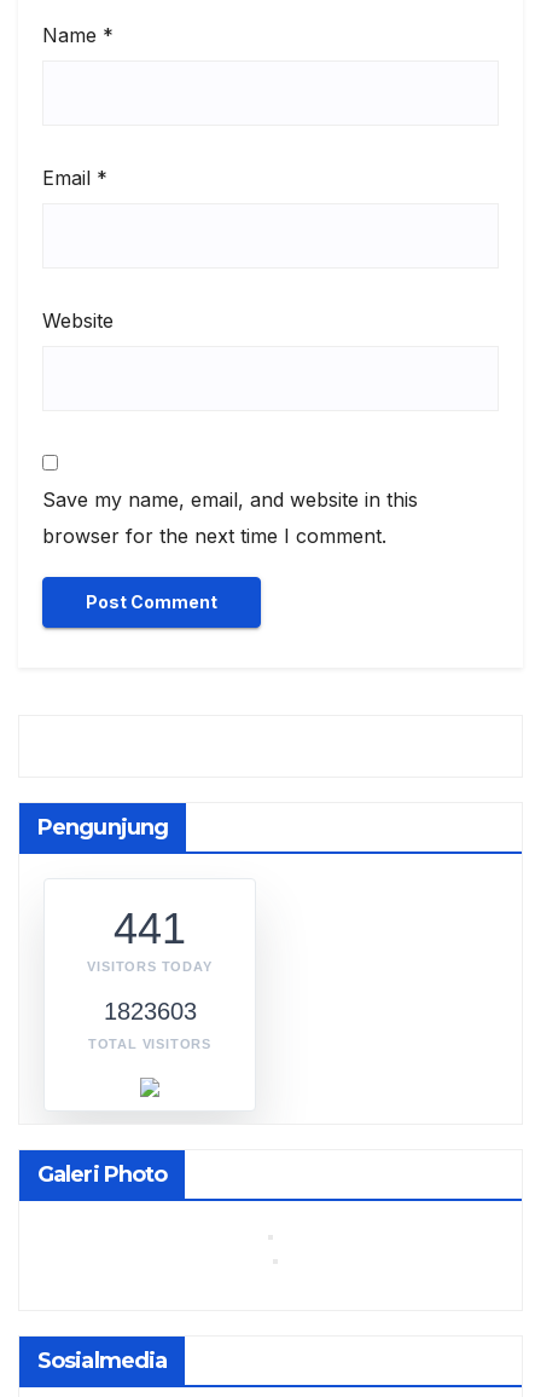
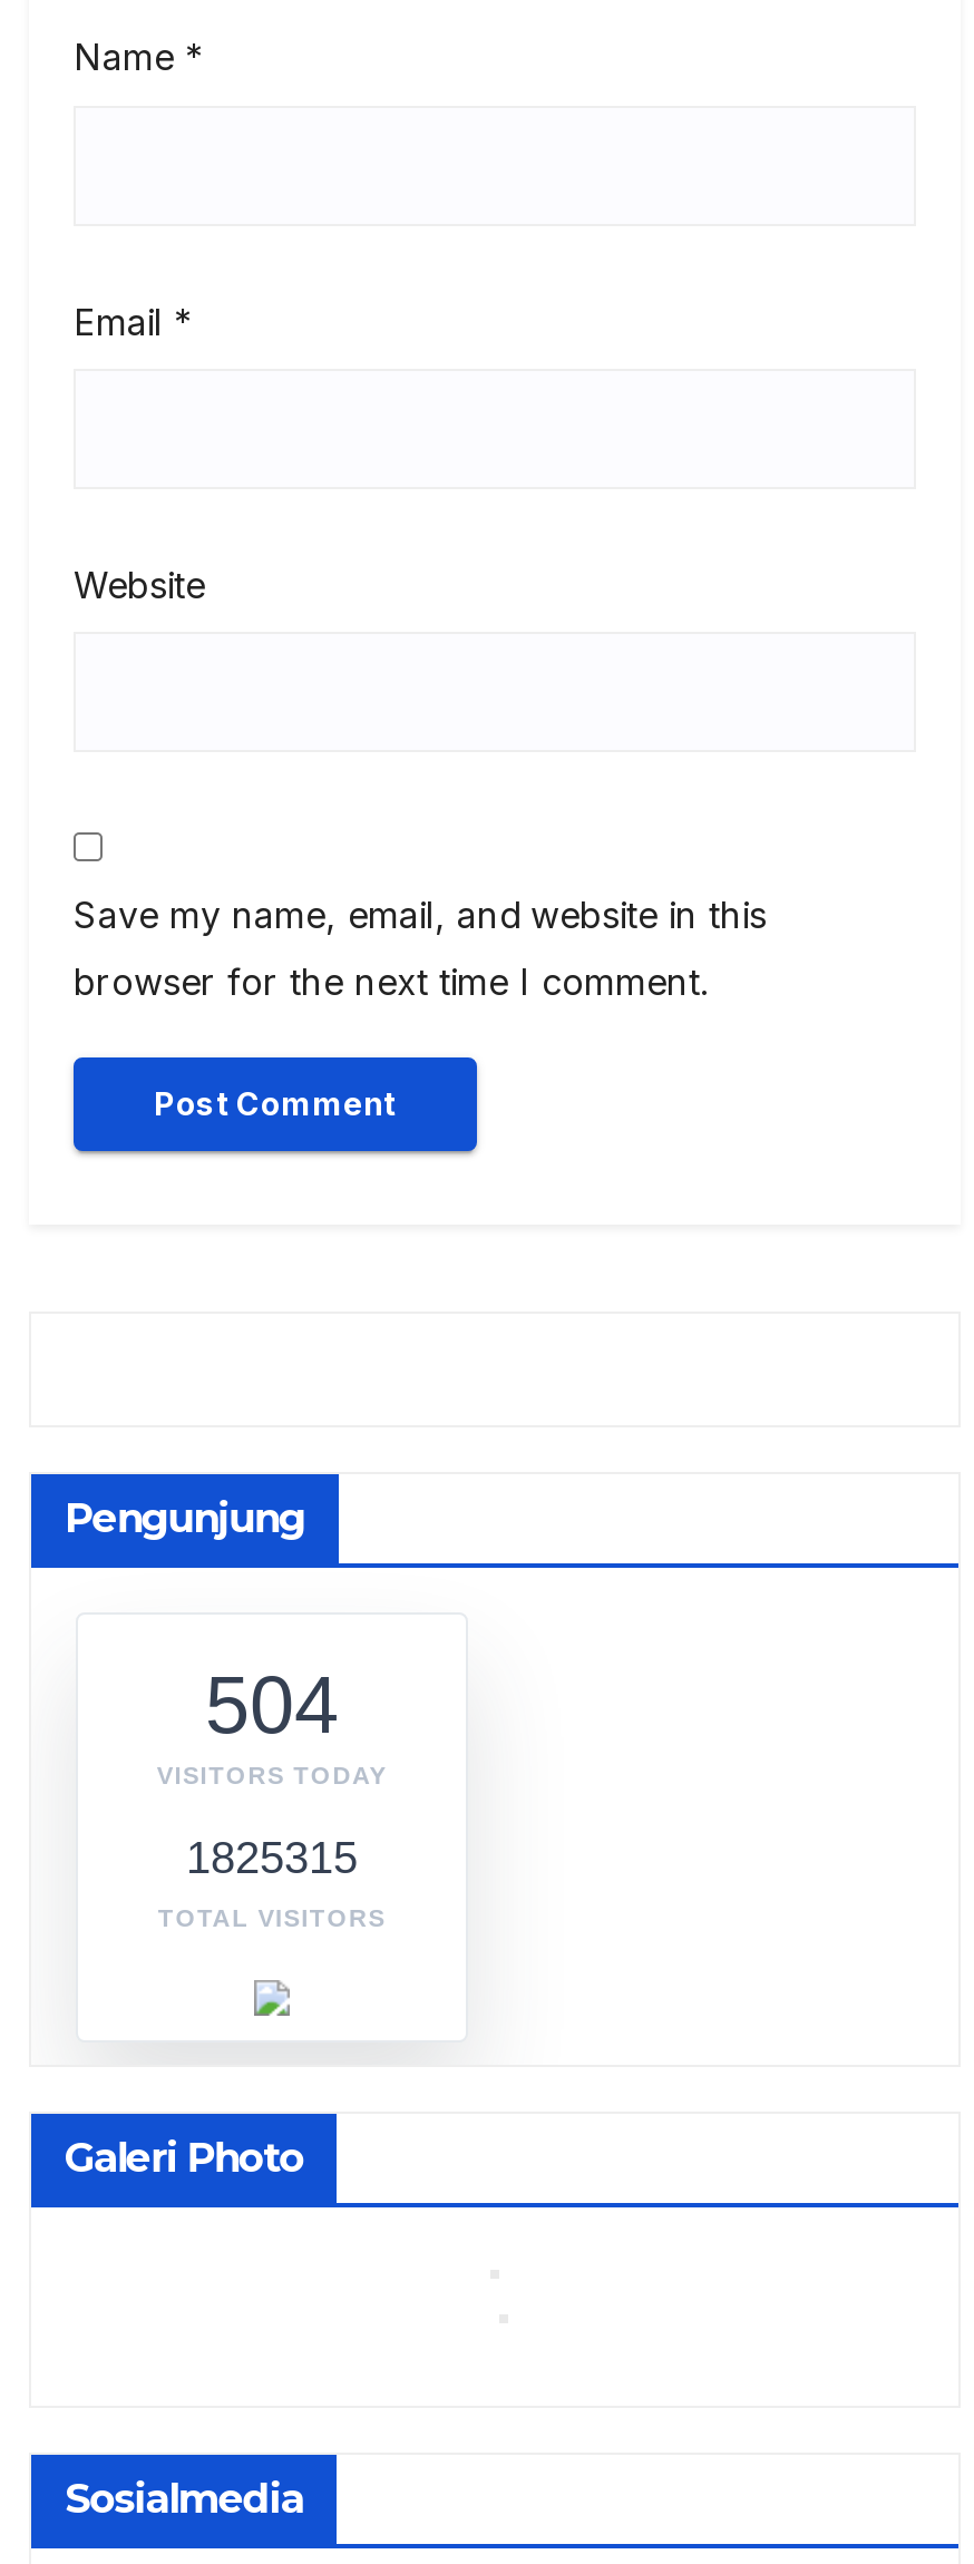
- 441
+ 504

- 1823603
+ 1825315
